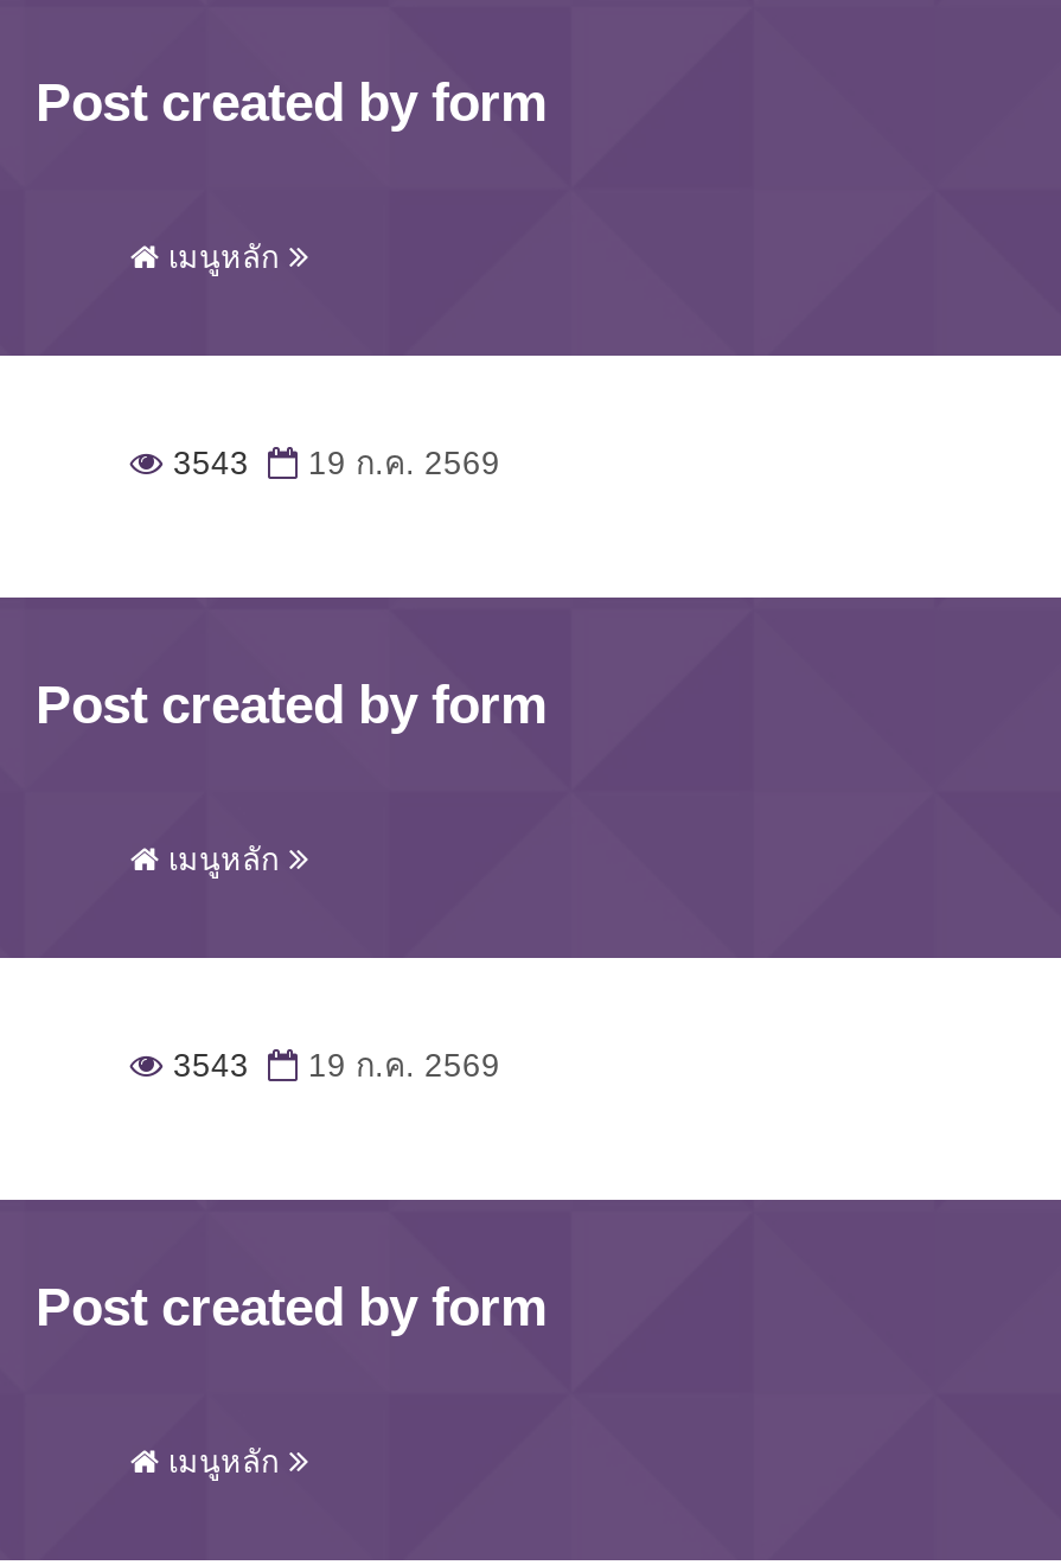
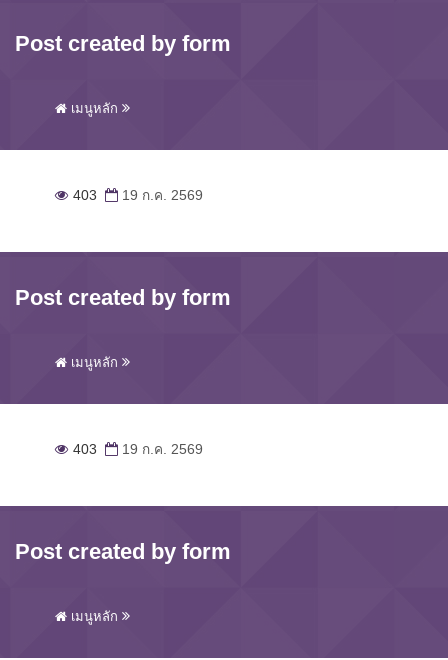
- 3543 19 ก.ค. 2569
+ 403 19 ก.ค. 2569

- 3543 19 ก.ค. 2569
+ 403 19 ก.ค. 2569
